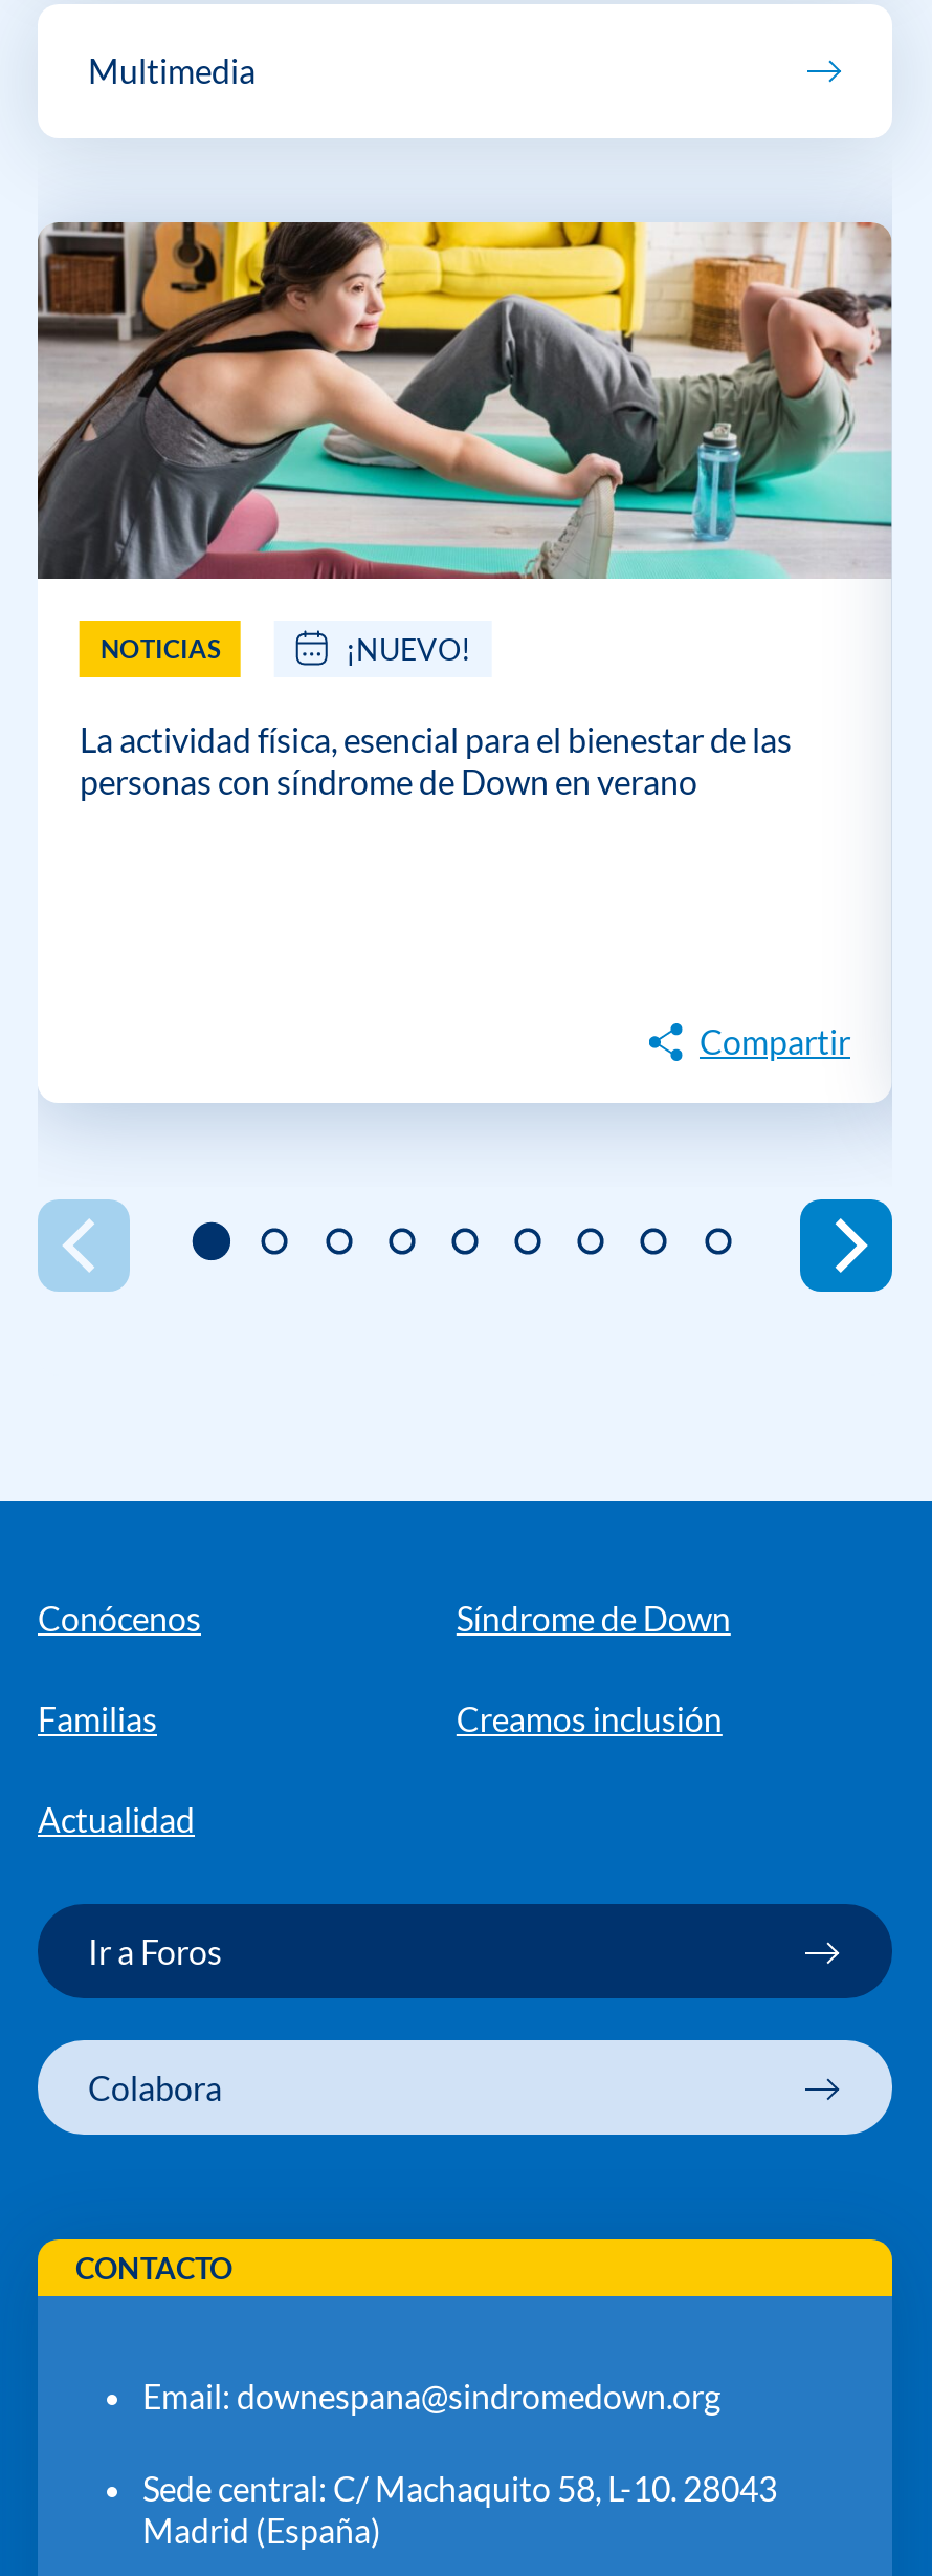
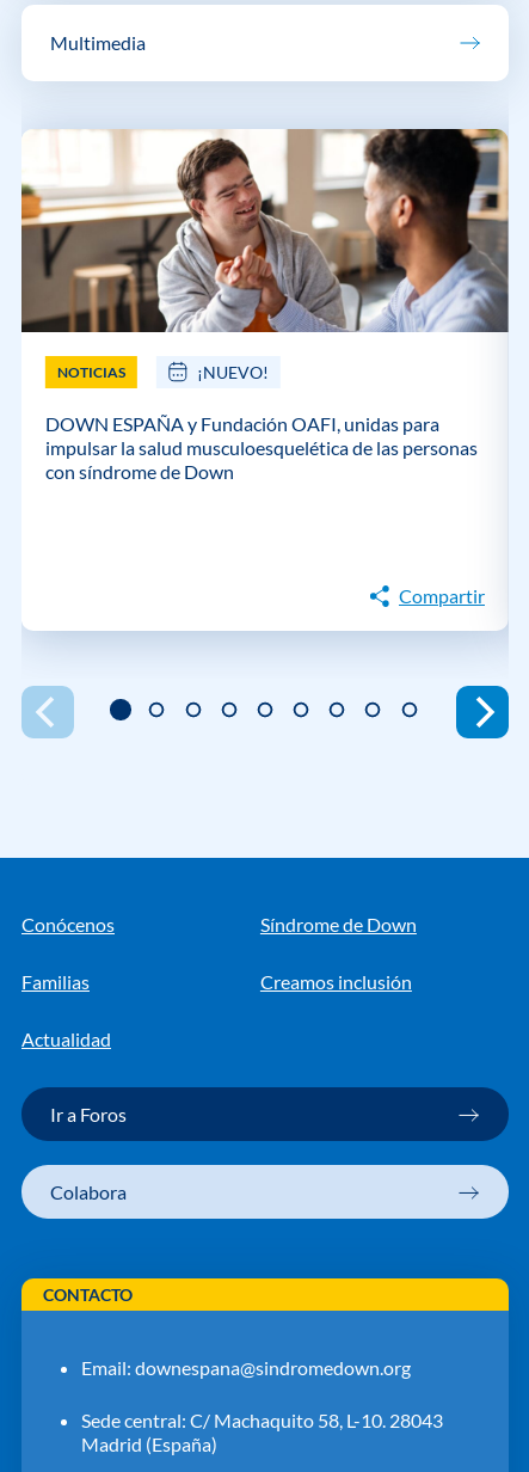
- [image]
+ [image]

- La actividad física, esencial para el bienestar de las
- personas con síndrome de Down en verano
+ DOWN ESPAÑA y Fundación OAFI, unidas para
+ impulsar la salud musculoesquelética de las personas
+ con síndrome de Down
